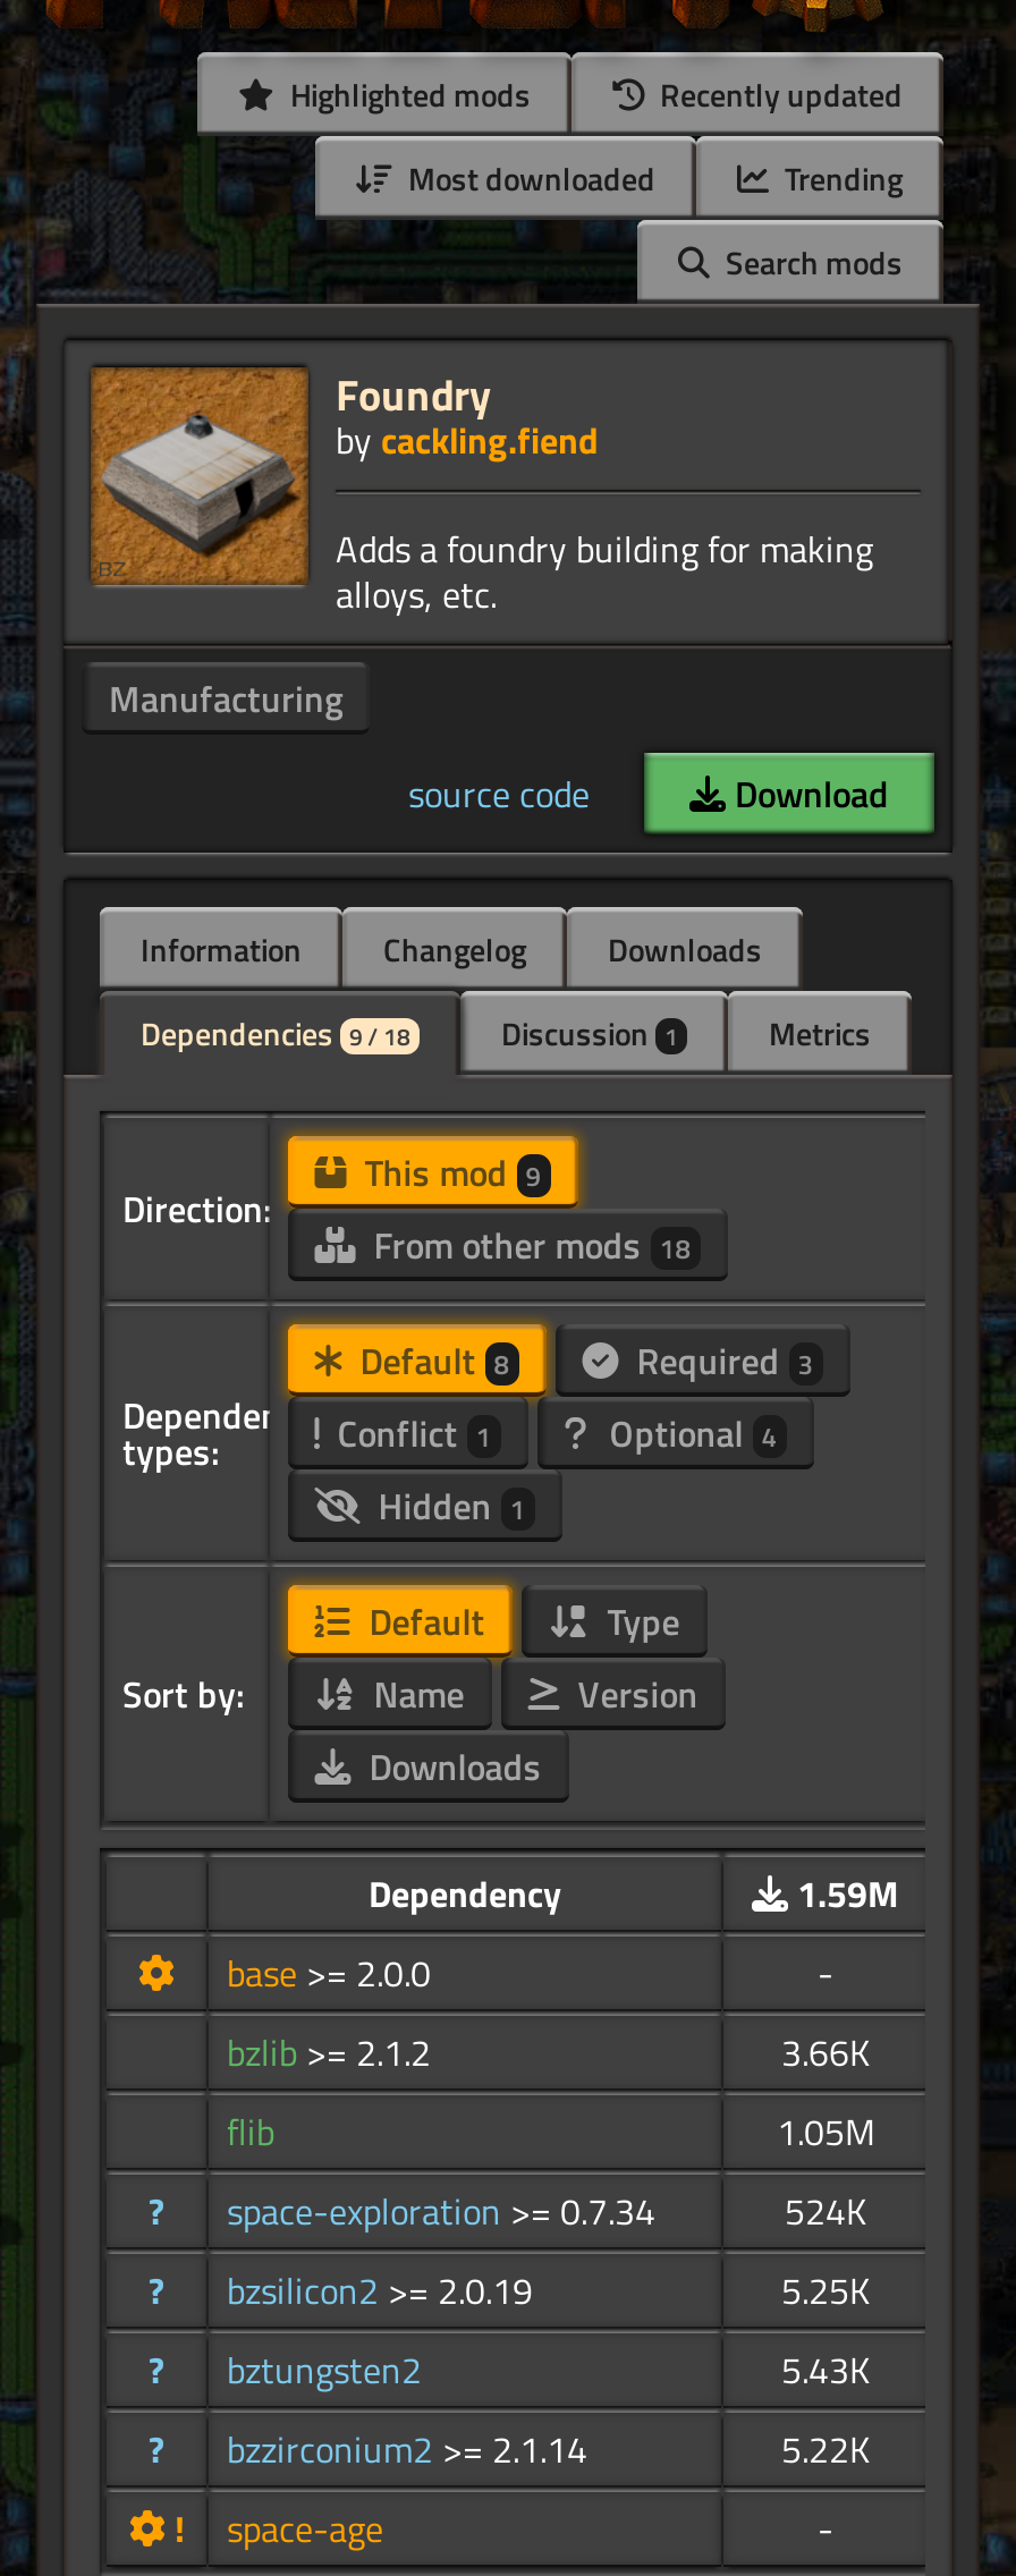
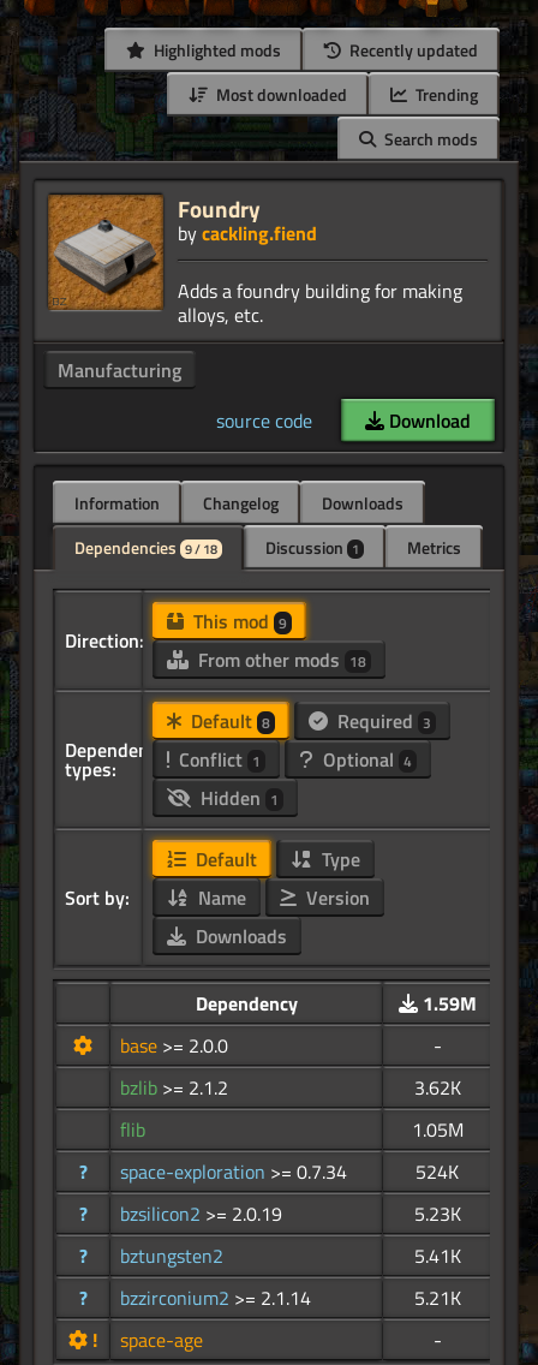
- 3.66K
+ 3.62K

- 5.25K
+ 5.23K

- 5.43K
+ 5.41K

- 5.22K
+ 5.21K
